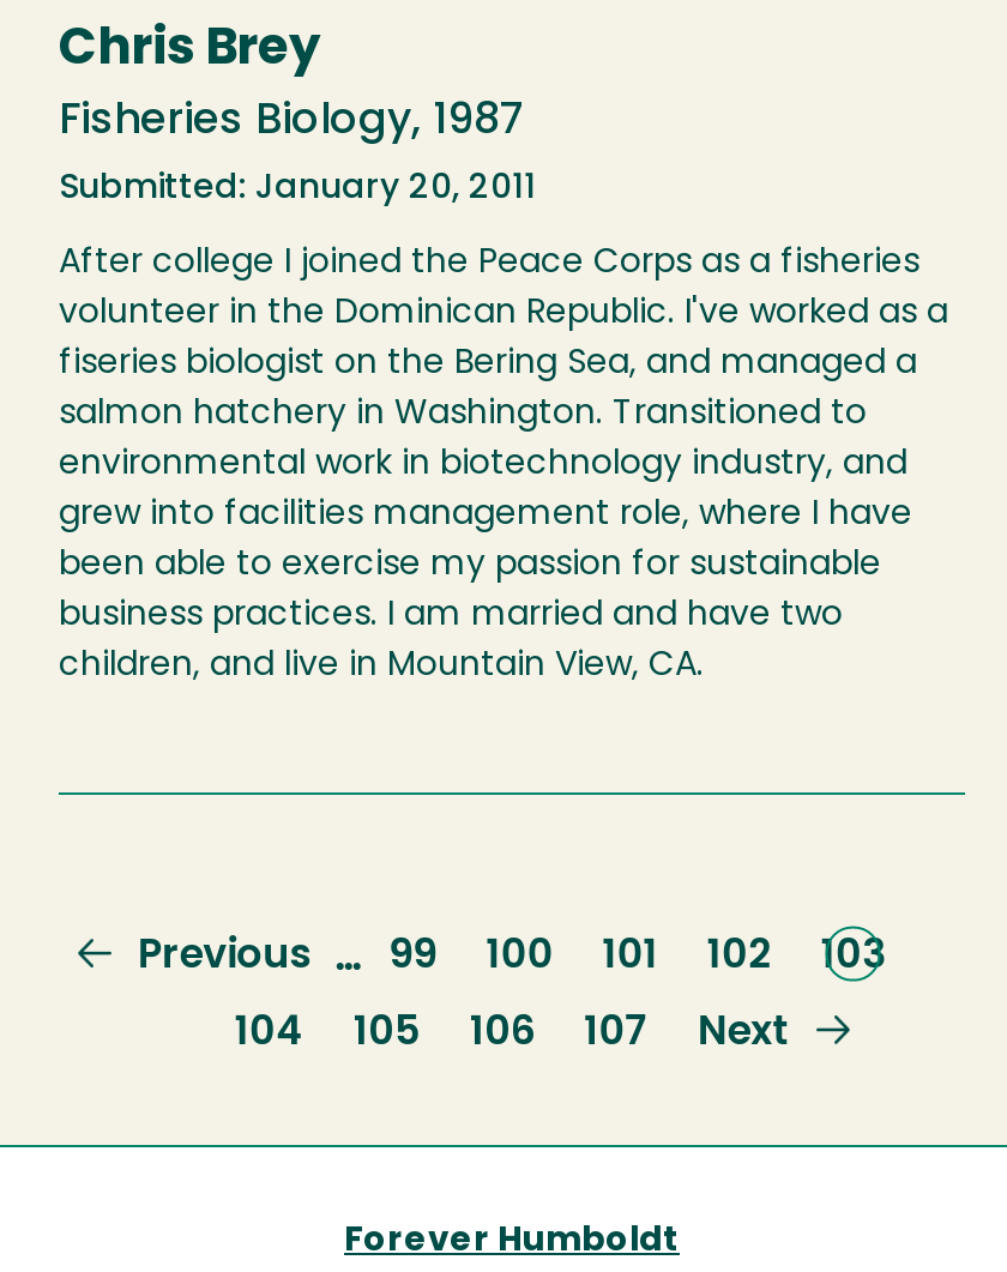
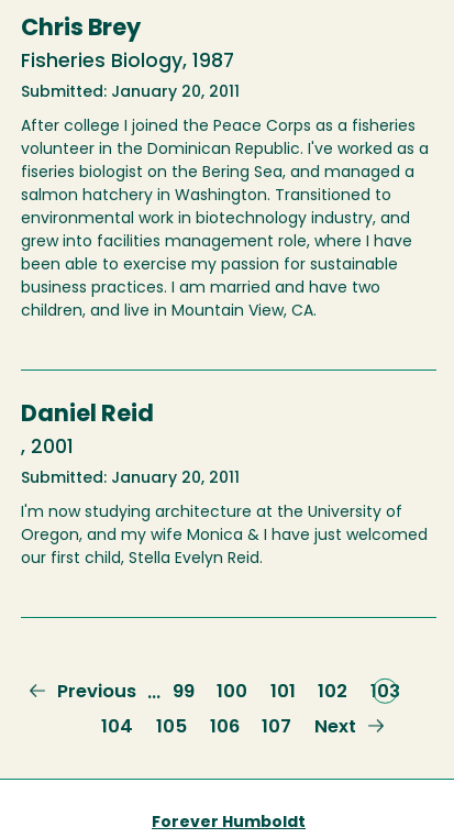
+ Daniel Reid
+ , 2001
+ Submitted: January 20, 2011
+ I'm now studying architecture at the University of
+ Oregon, and my wife Monica & I have just welcomed
+ our first child, Stella Evelyn Reid.
